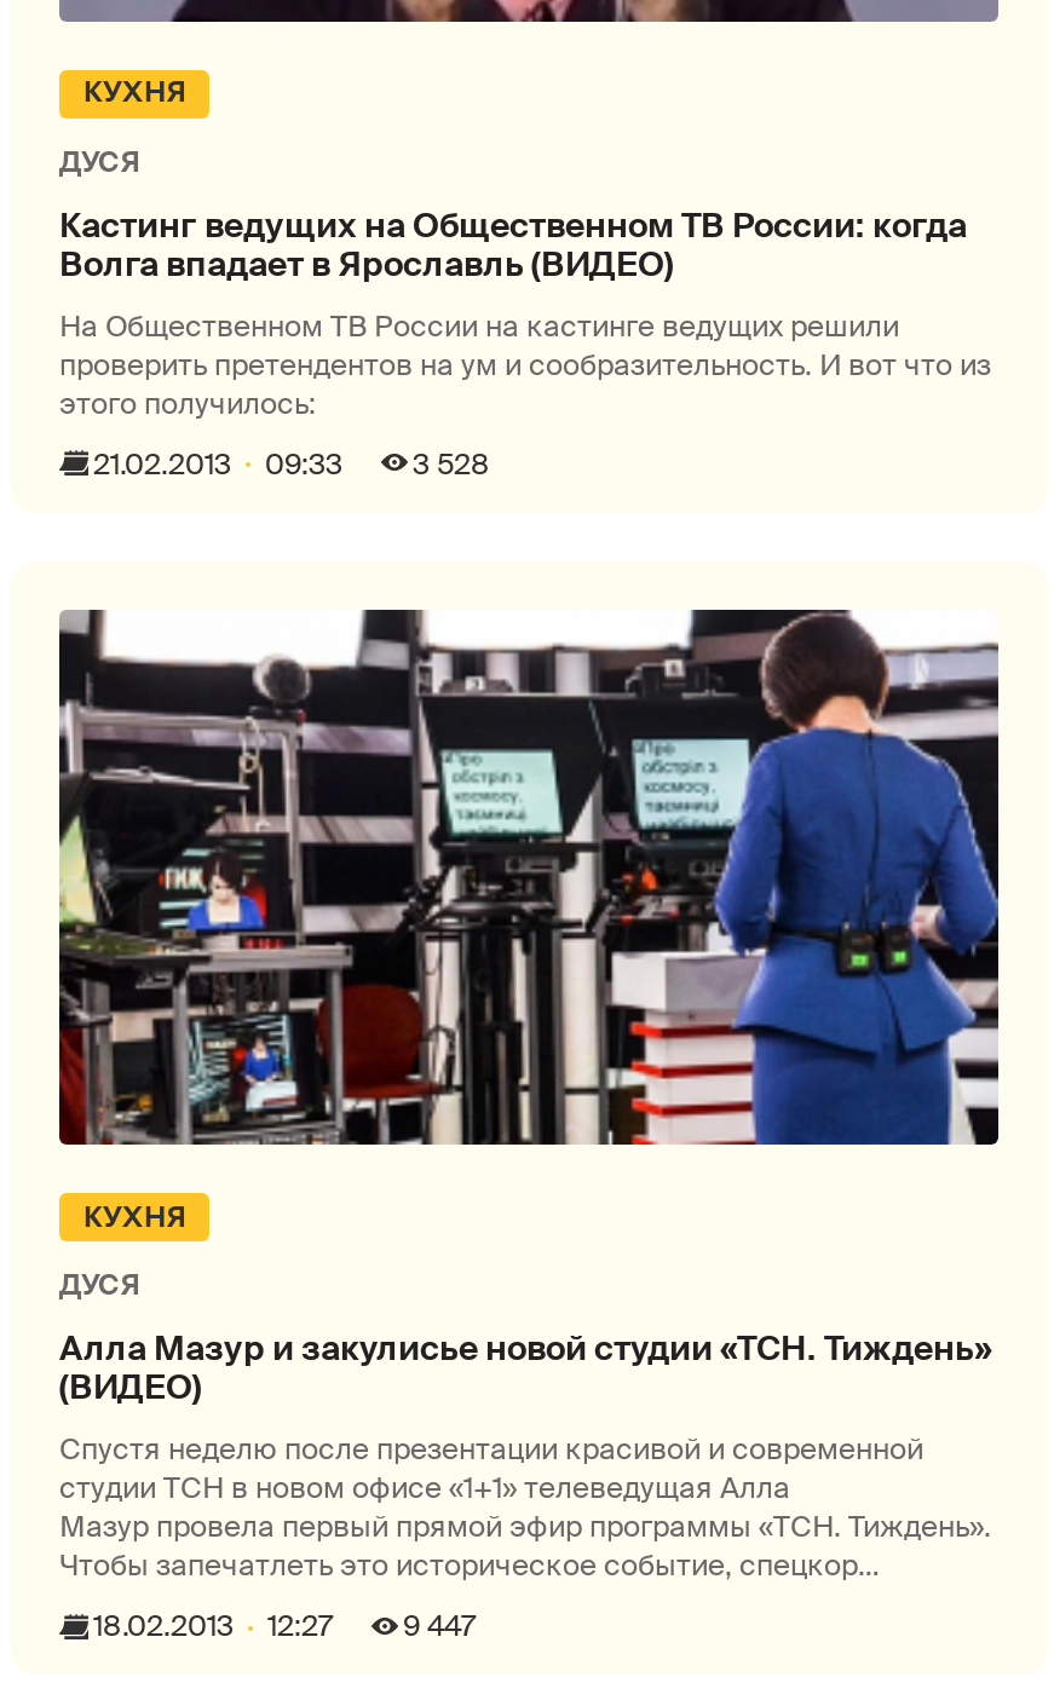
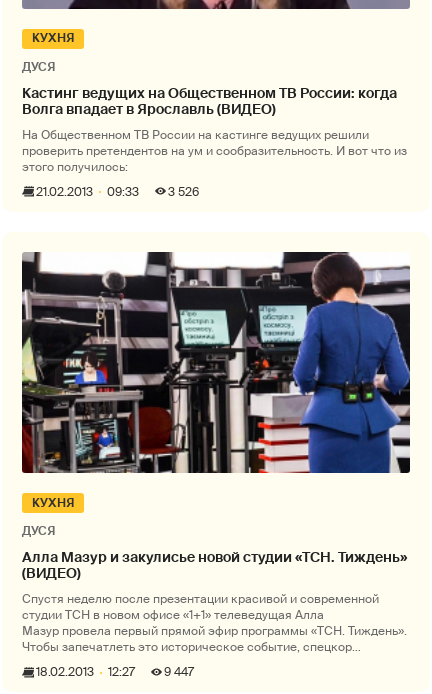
- 21.02.2013 09:33 3 528
+ 21.02.2013 09:33 3 526
